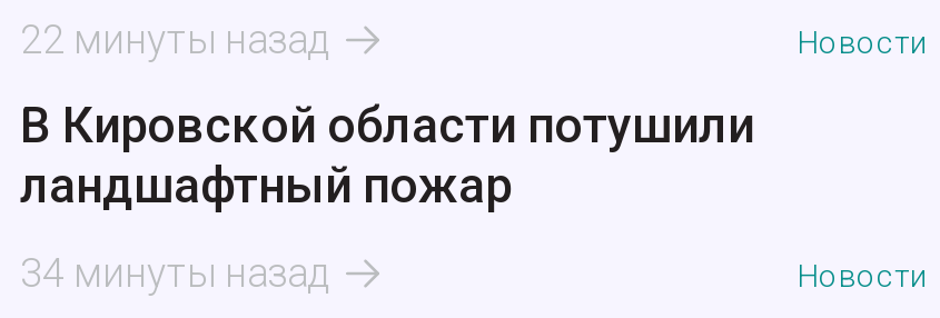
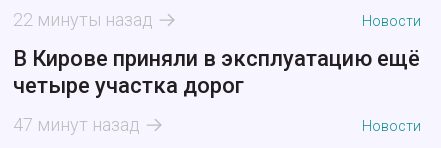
- В Кировской области потушили
- ландшафтный пожар
+ В Кирове приняли в эксплуатацию ещё
+ четыре участка дорог

- 34 минуты назад
+ 47 минут назад
